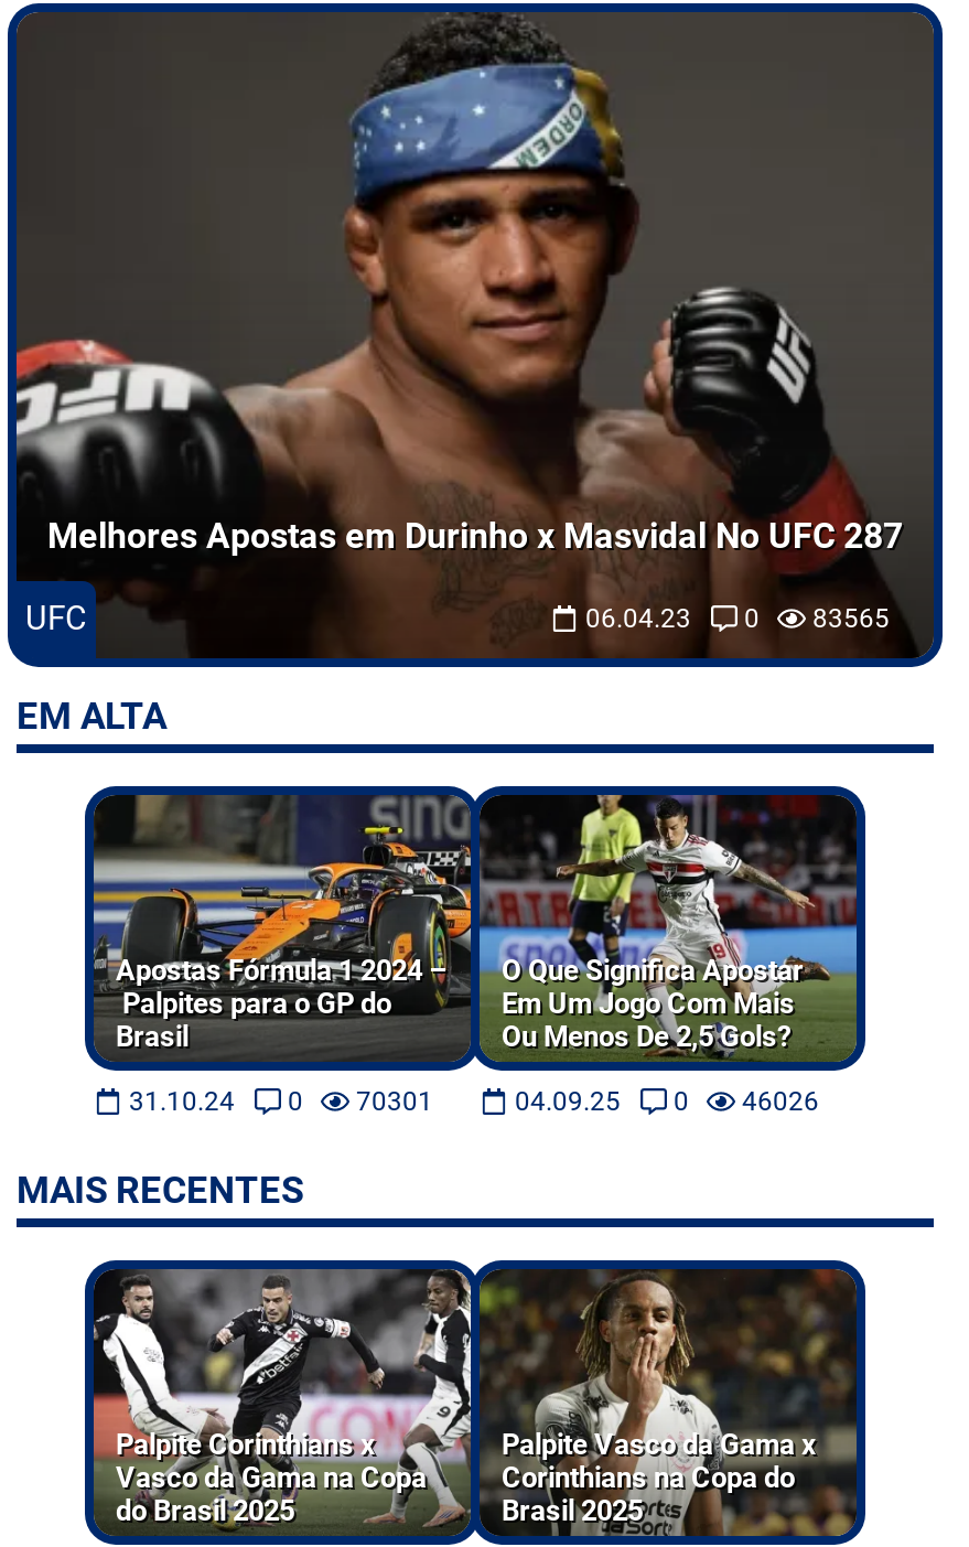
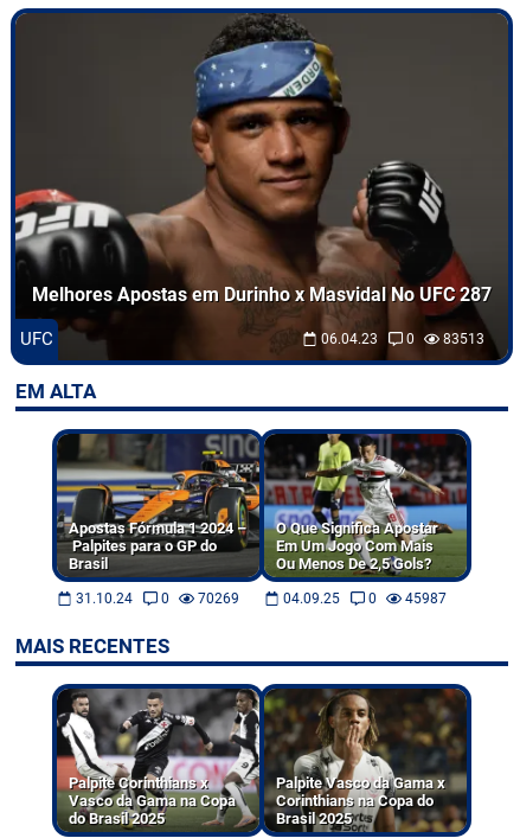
- 06.04.23 0 83565
+ 06.04.23 0 83513

- 31.10.24 0 70301
+ 31.10.24 0 70269

- 04.09.25 0 46026
+ 04.09.25 0 45987
